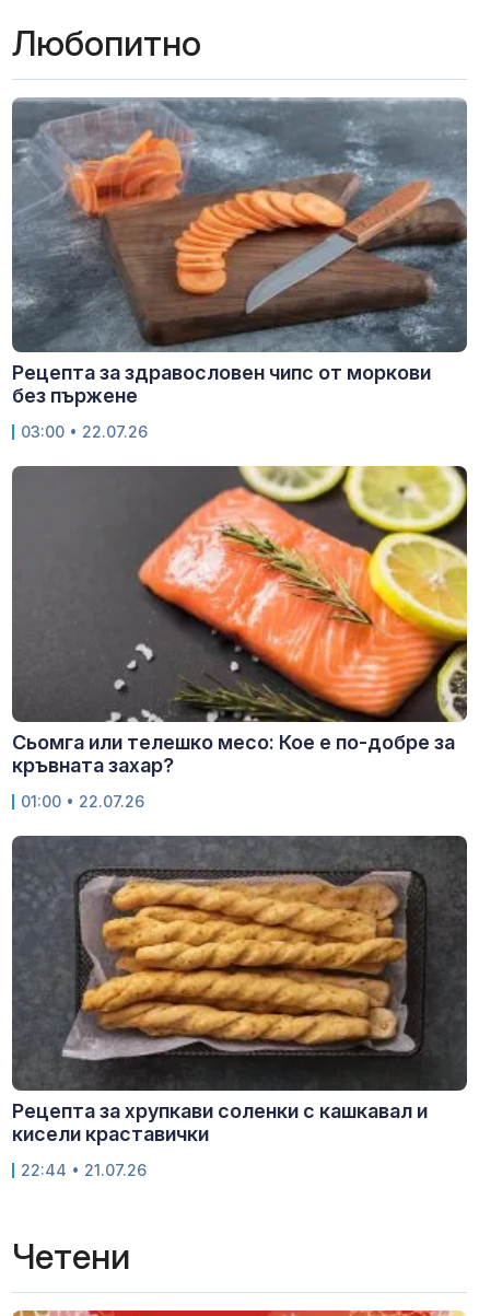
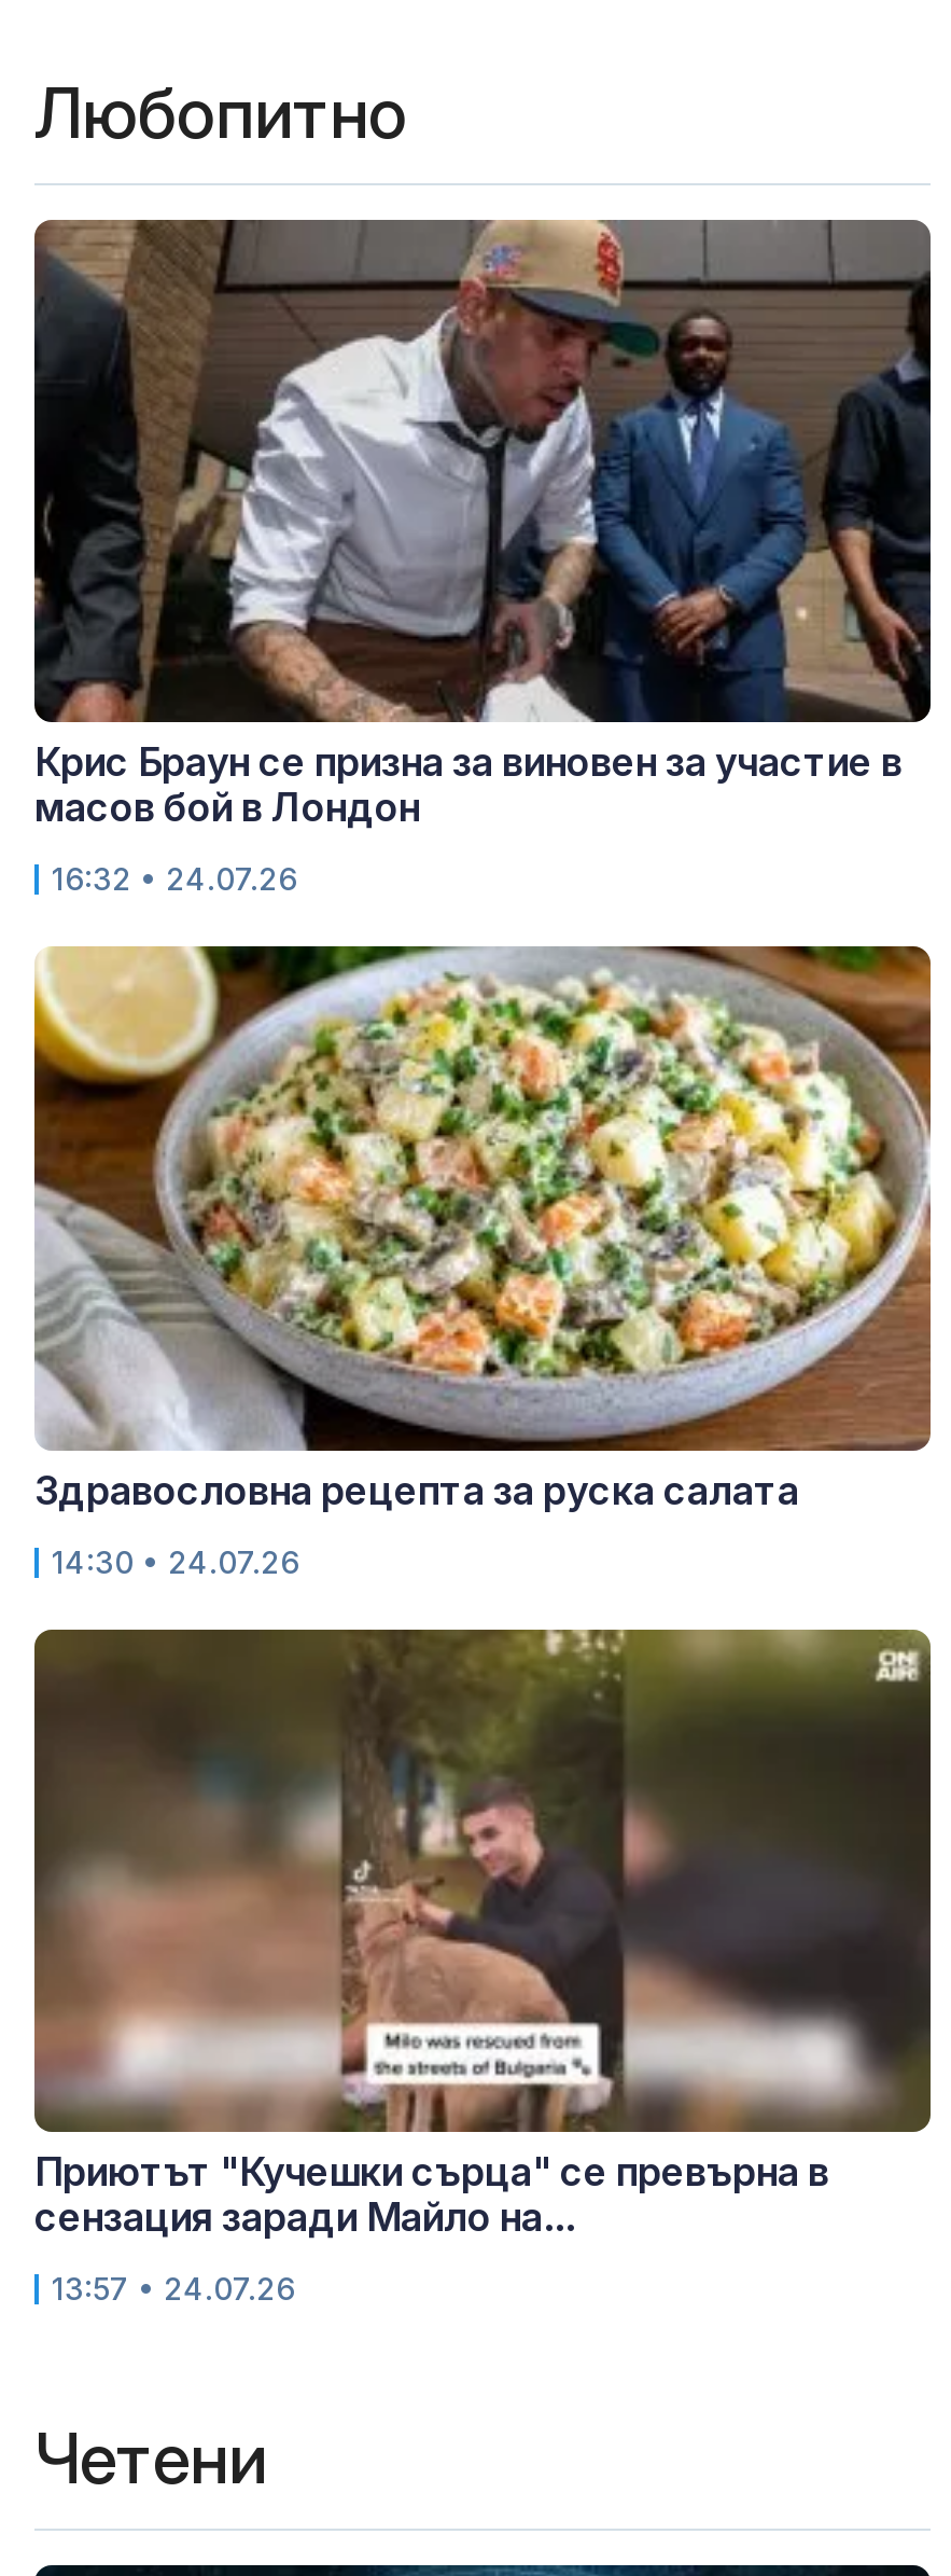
- [image]
- Рецепта за здравословен чипс от моркови
- без пържене
+ [image]
+ Крис Браун се призна за виновен за участие в
+ масов бой в Лондон

- 03:00 • 22.07.26
+ 16:32 • 24.07.26

- [image]
- Сьомга или телешко месо: Кое е по-добре за
- кръвната захар?
+ [image]
+ Здравословна рецепта за руска салата

- 01:00 • 22.07.26
+ 14:30 • 24.07.26

- [image]
- Рецепта за хрупкави соленки с кашкавал и
- кисели краставички
+ [image]
+ Приютът "Кучешки сърца" се превърна в
+ сензация заради Майло на...

- 22:44 • 21.07.26
+ 13:57 • 24.07.26
